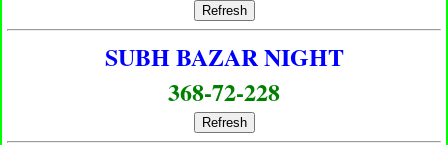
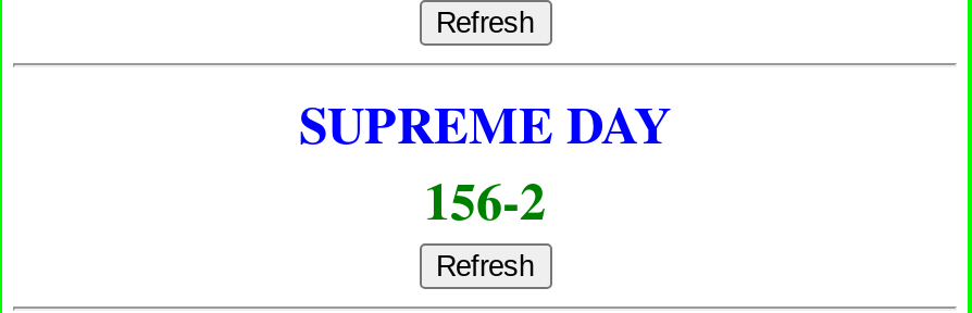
- SUBH BAZAR NIGHT
- 368-72-228
+ SUPREME DAY
+ 156-2
